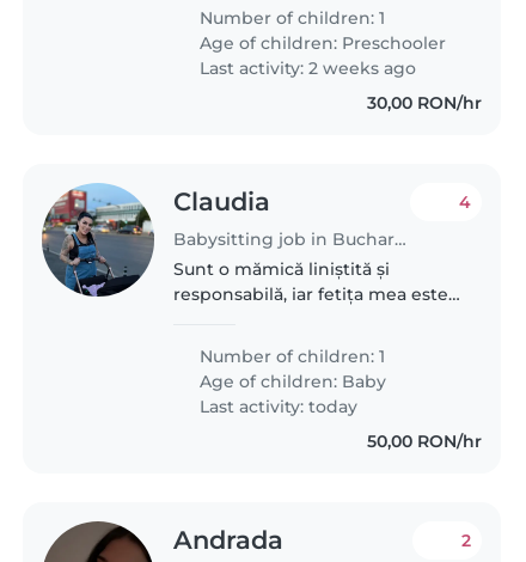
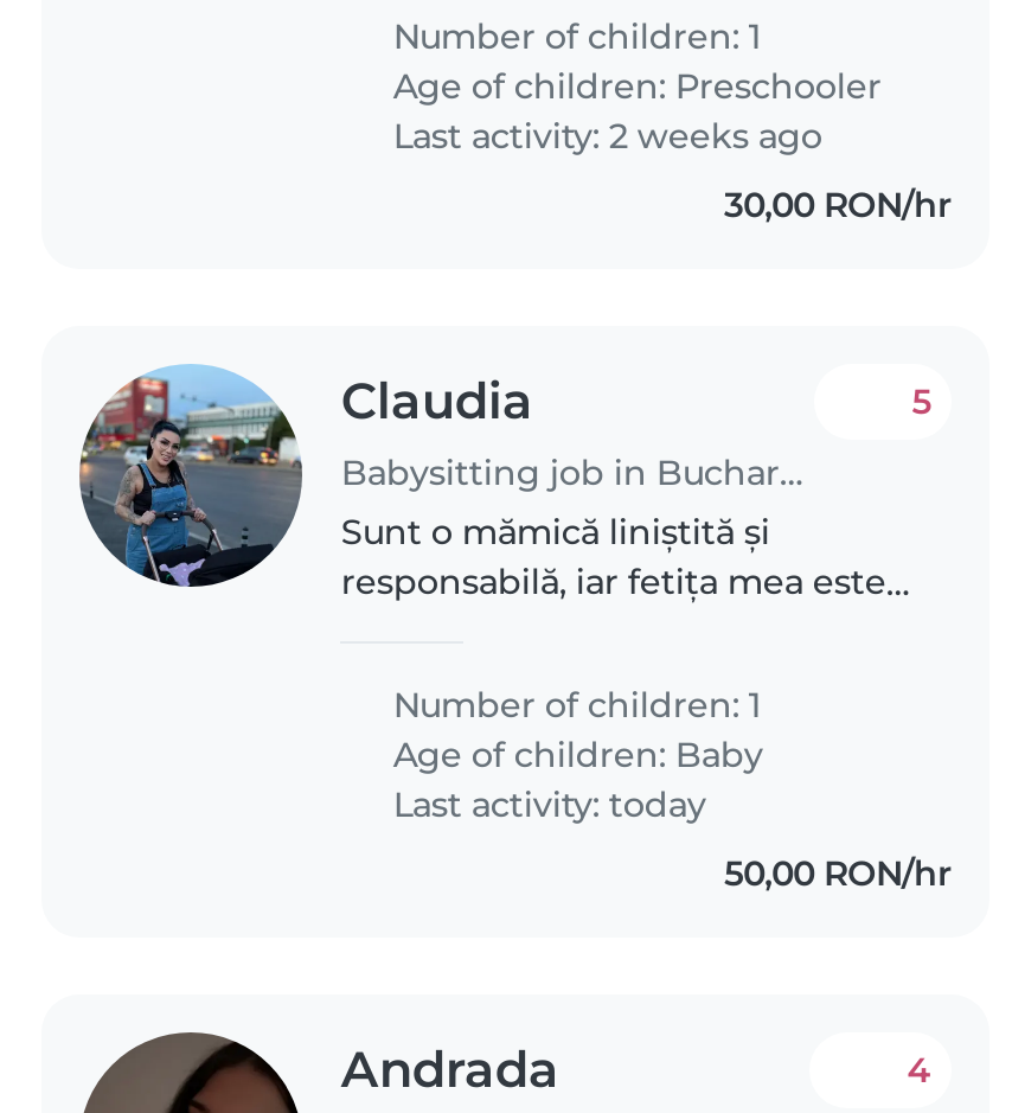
- 4
+ 5

- 2
+ 4
